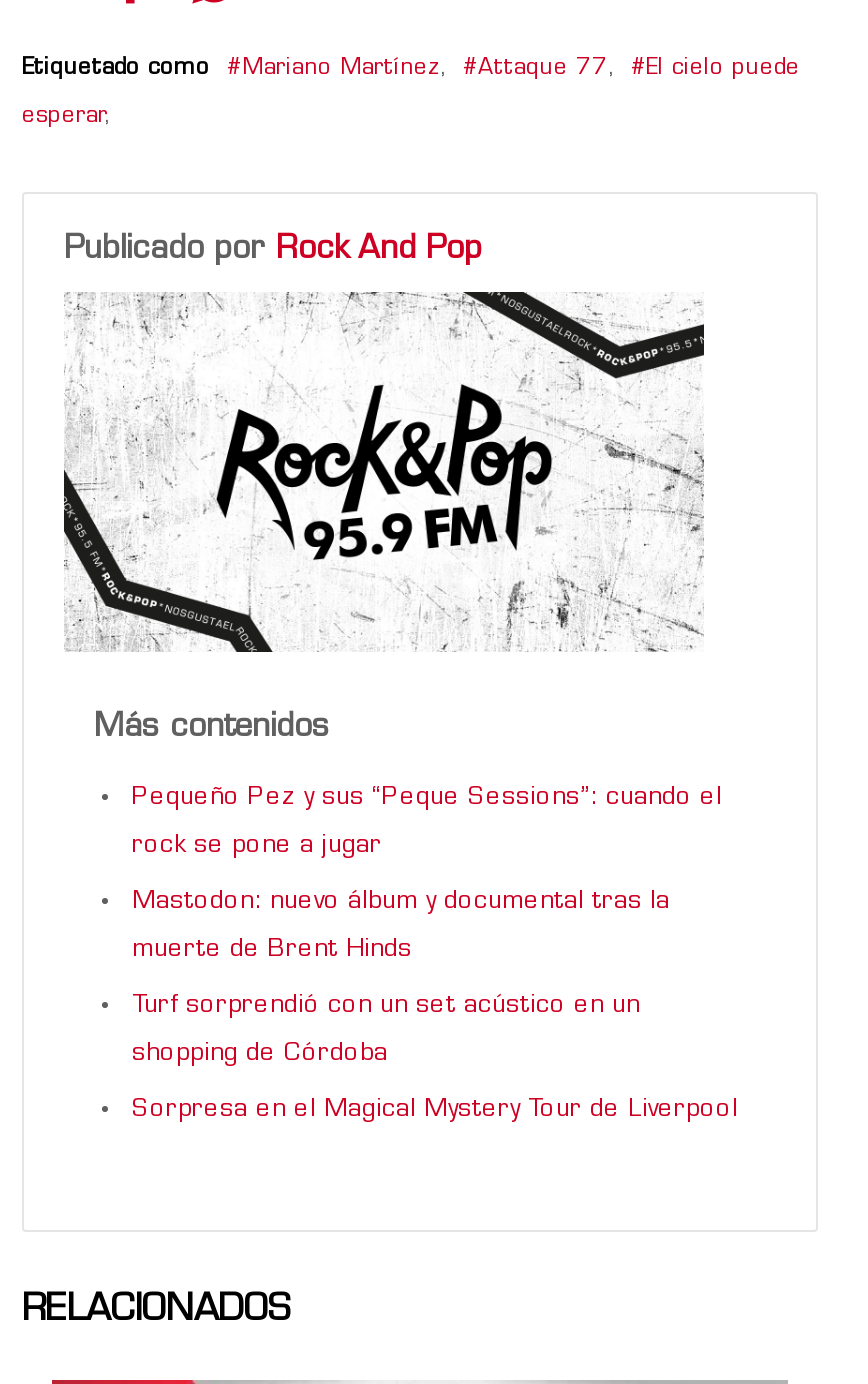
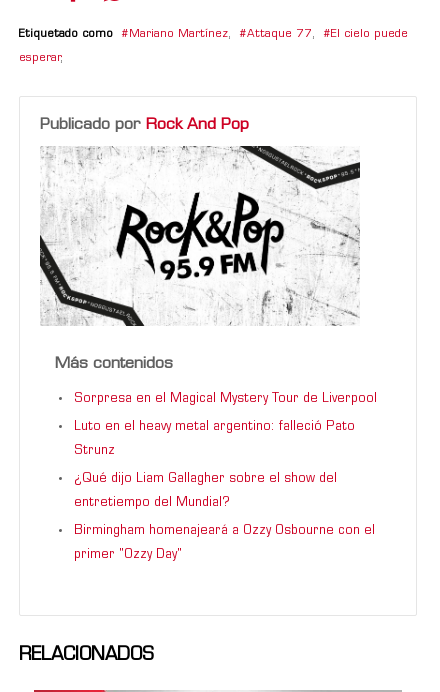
- Pequeño Pez y sus “Peque Sessions”: cuando el
- rock se pone a jugar
- Mastodon: nuevo álbum y documental tras la
- muerte de Brent Hinds
- Turf sorprendió con un set acústico en un
- shopping de Córdoba

moved up: Sorpresa en el Magical Mystery Tour de Liverpool

+ Luto en el heavy metal argentino: falleció Pato
+ Strunz
+ ¿Qué dijo Liam Gallagher sobre el show del
+ entretiempo del Mundial?
+ Birmingham homenajeará a Ozzy Osbourne con el
+ primer "Ozzy Day"
